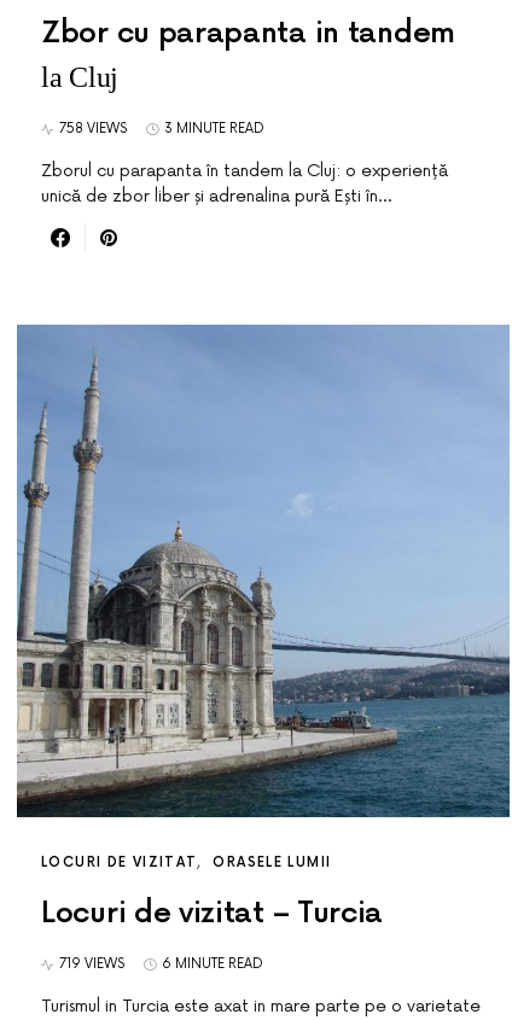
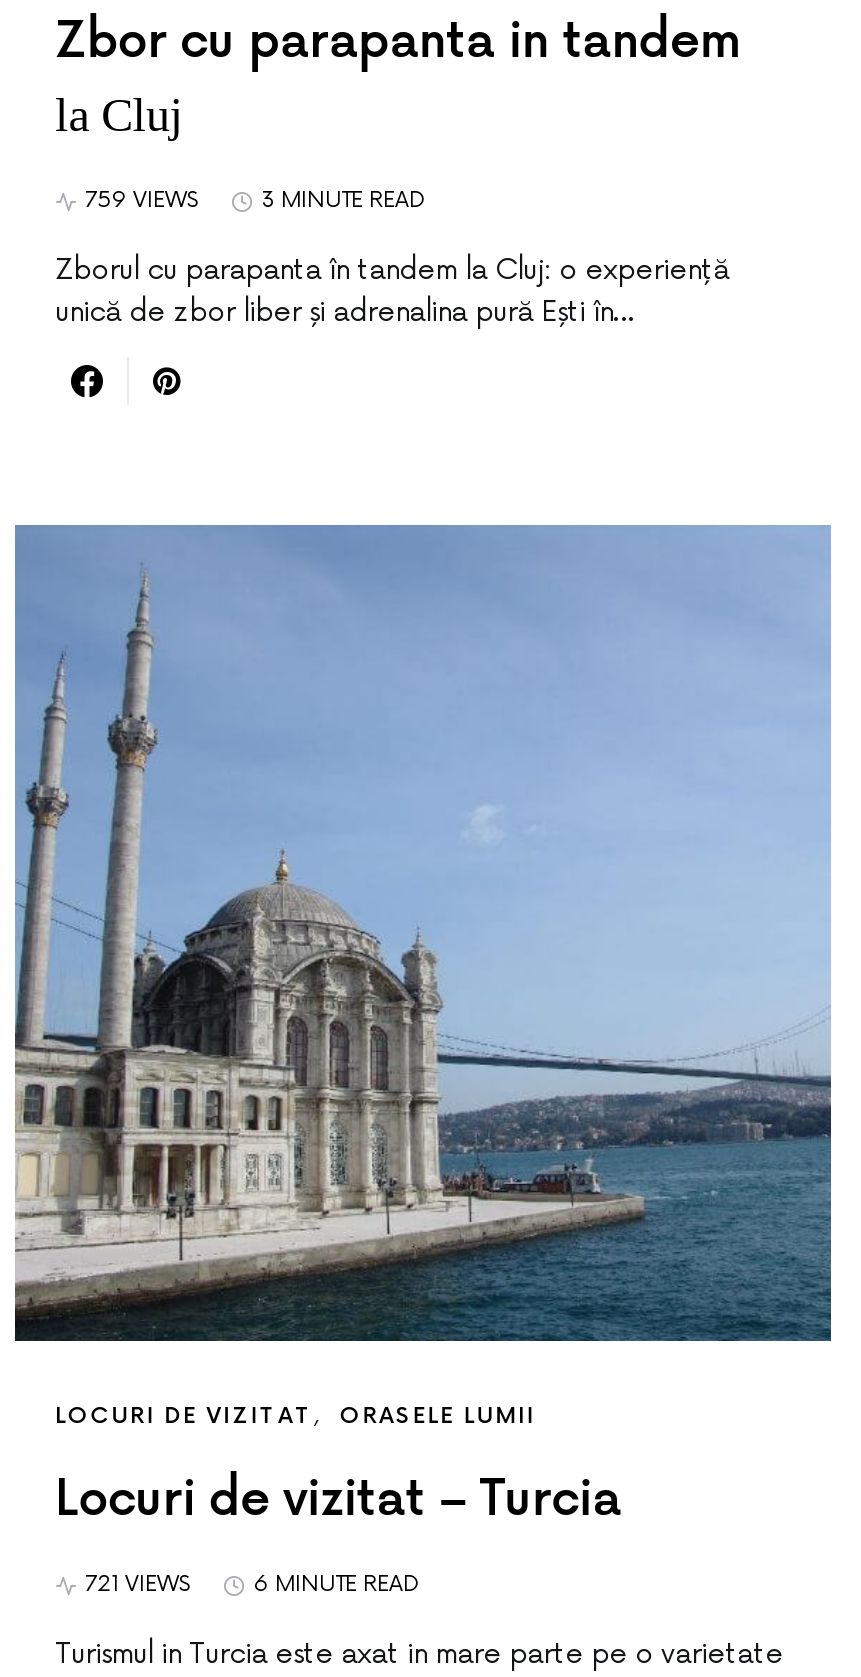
- 758 VIEWS
+ 759 VIEWS

- 719 VIEWS
+ 721 VIEWS
